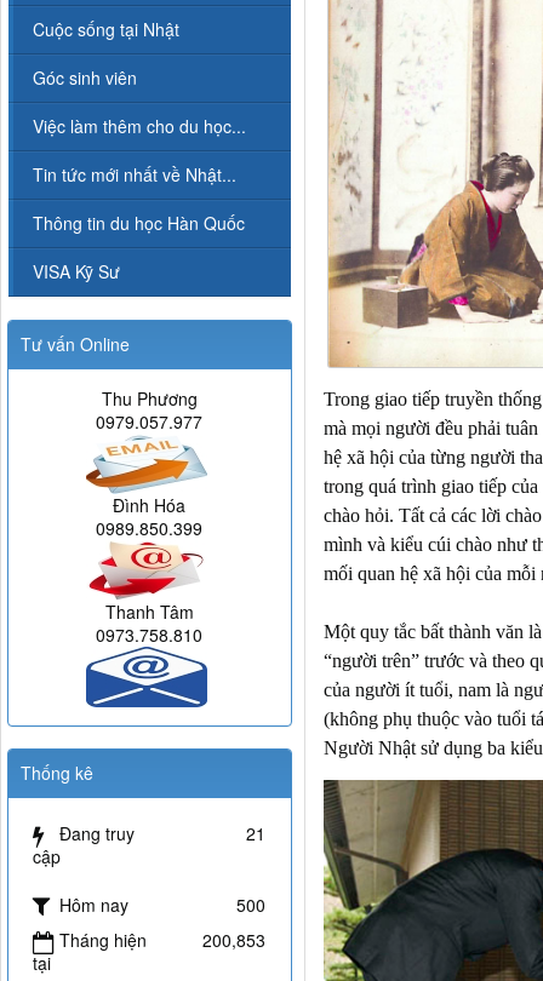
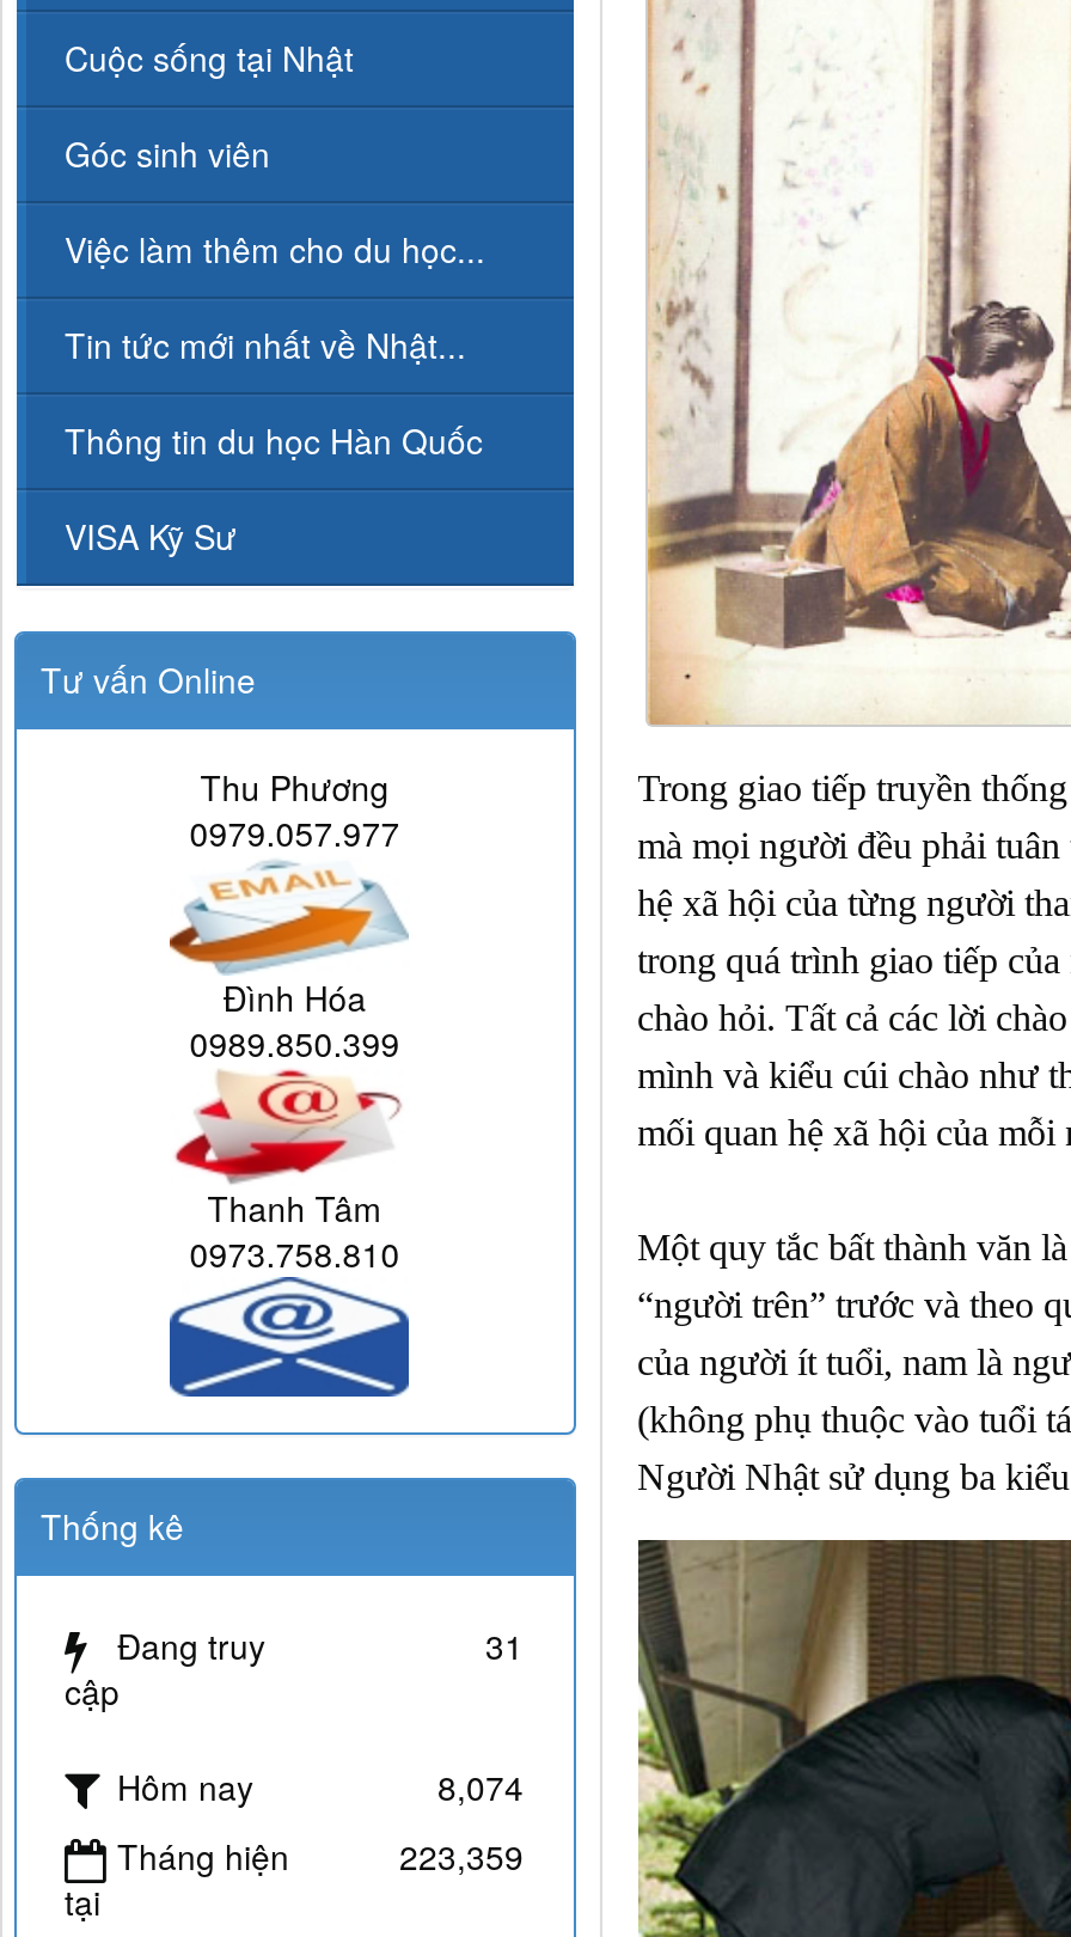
- 21
+ 31

- 500
+ 8,074

- 200,853
+ 223,359
